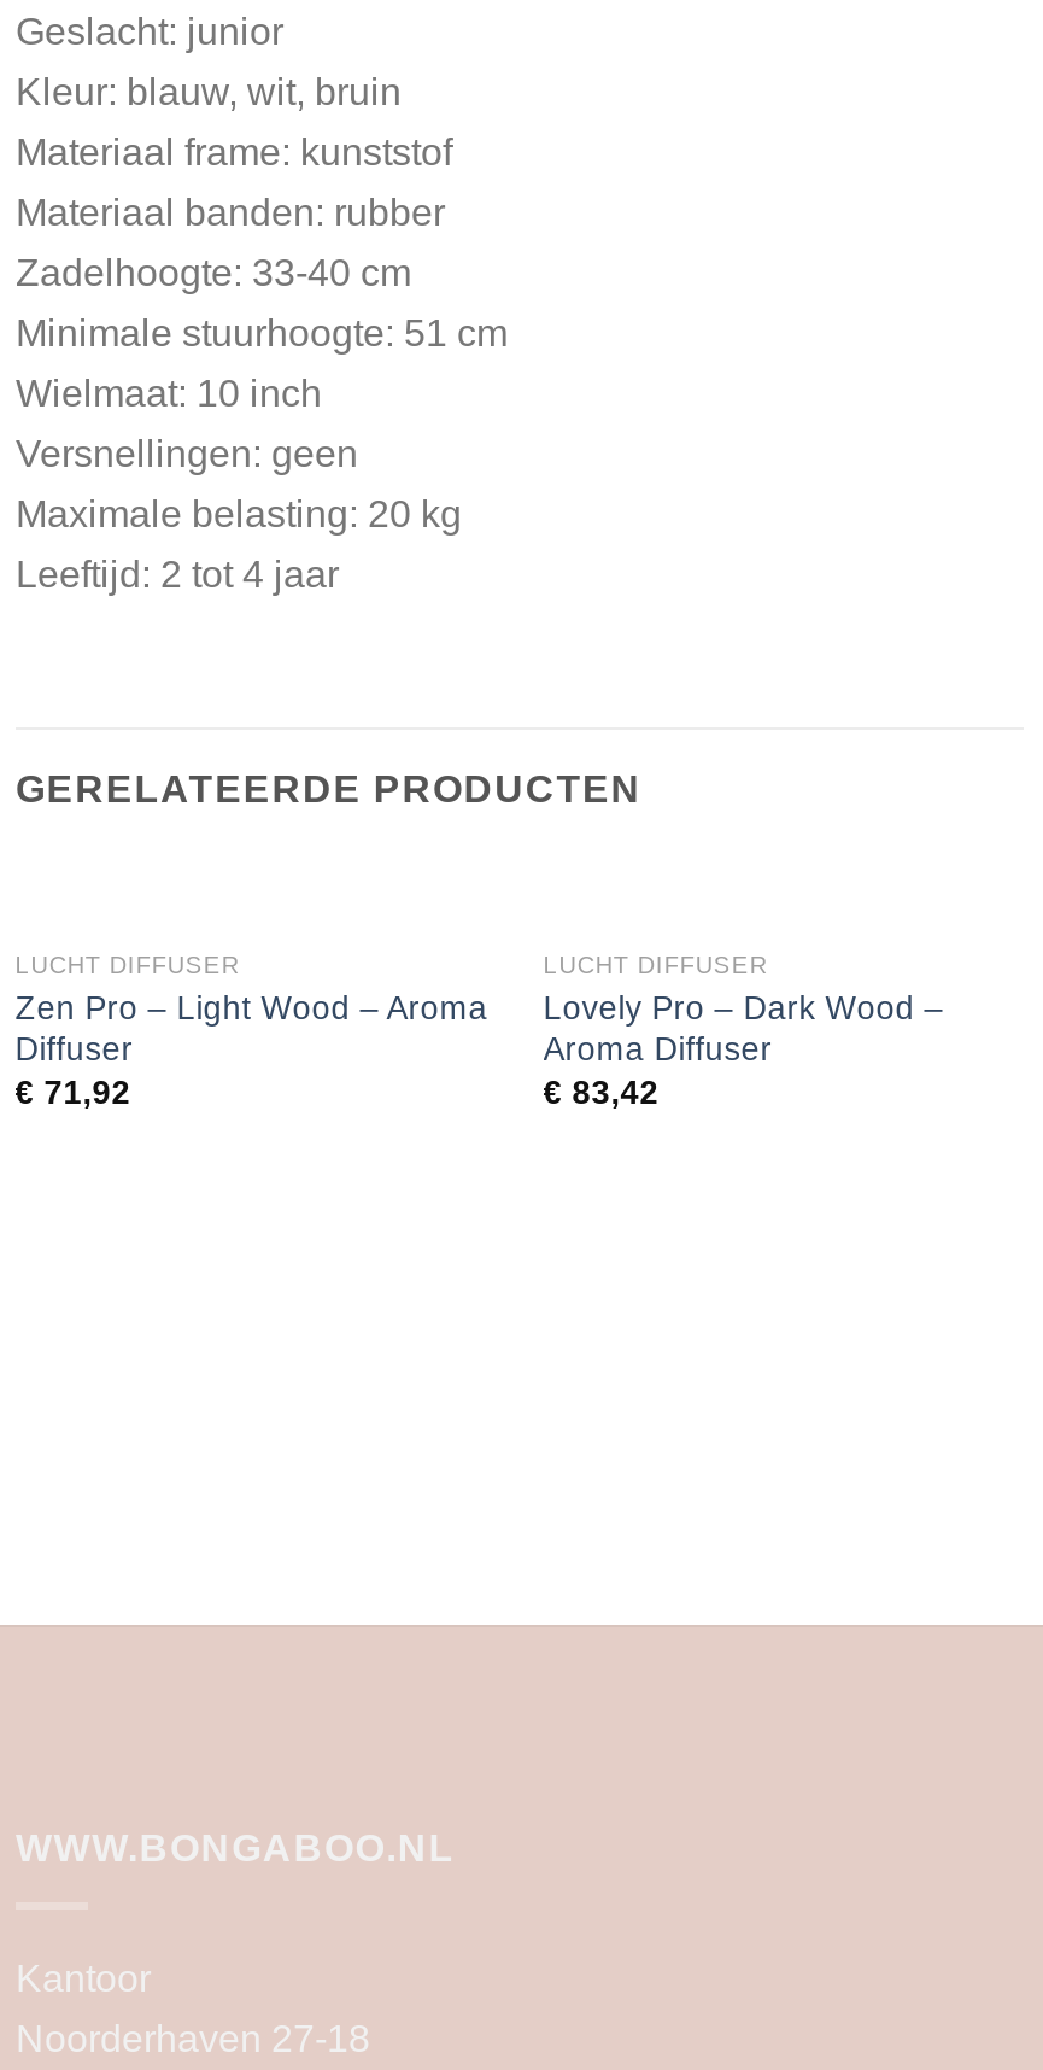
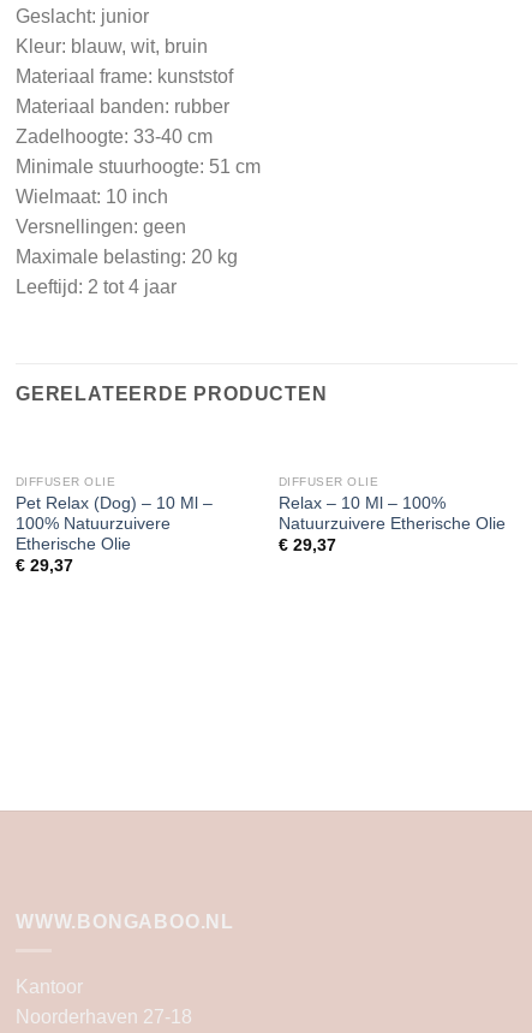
- LUCHT DIFFUSER
- Zen Pro – Light Wood – Aroma
- Diffuser
- €71,92
+ DIFFUSER OLIE
+ Pet Relax (Dog) – 10 Ml –
+ 100% Natuurzuivere
+ Etherische Olie
+ €29,37

- LUCHT DIFFUSER
- Lovely Pro – Dark Wood –
- Aroma Diffuser
- €83,42
+ DIFFUSER OLIE
+ Relax – 10 Ml – 100%
+ Natuurzuivere Etherische Olie
+ €29,37
